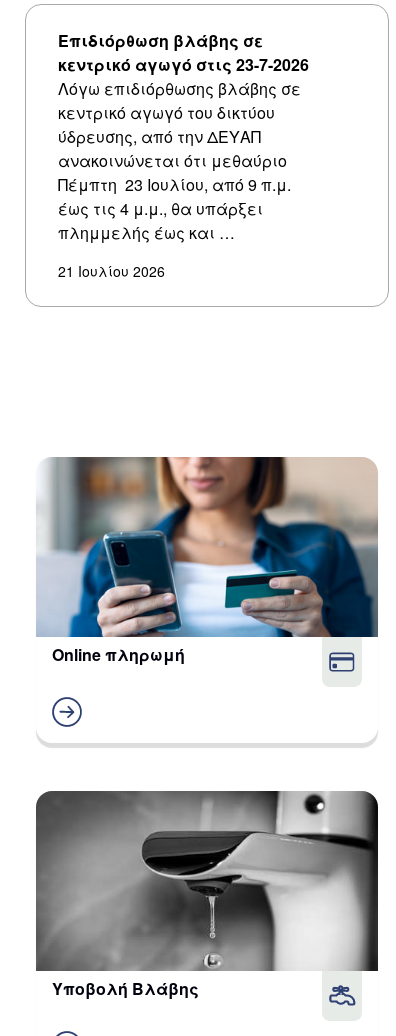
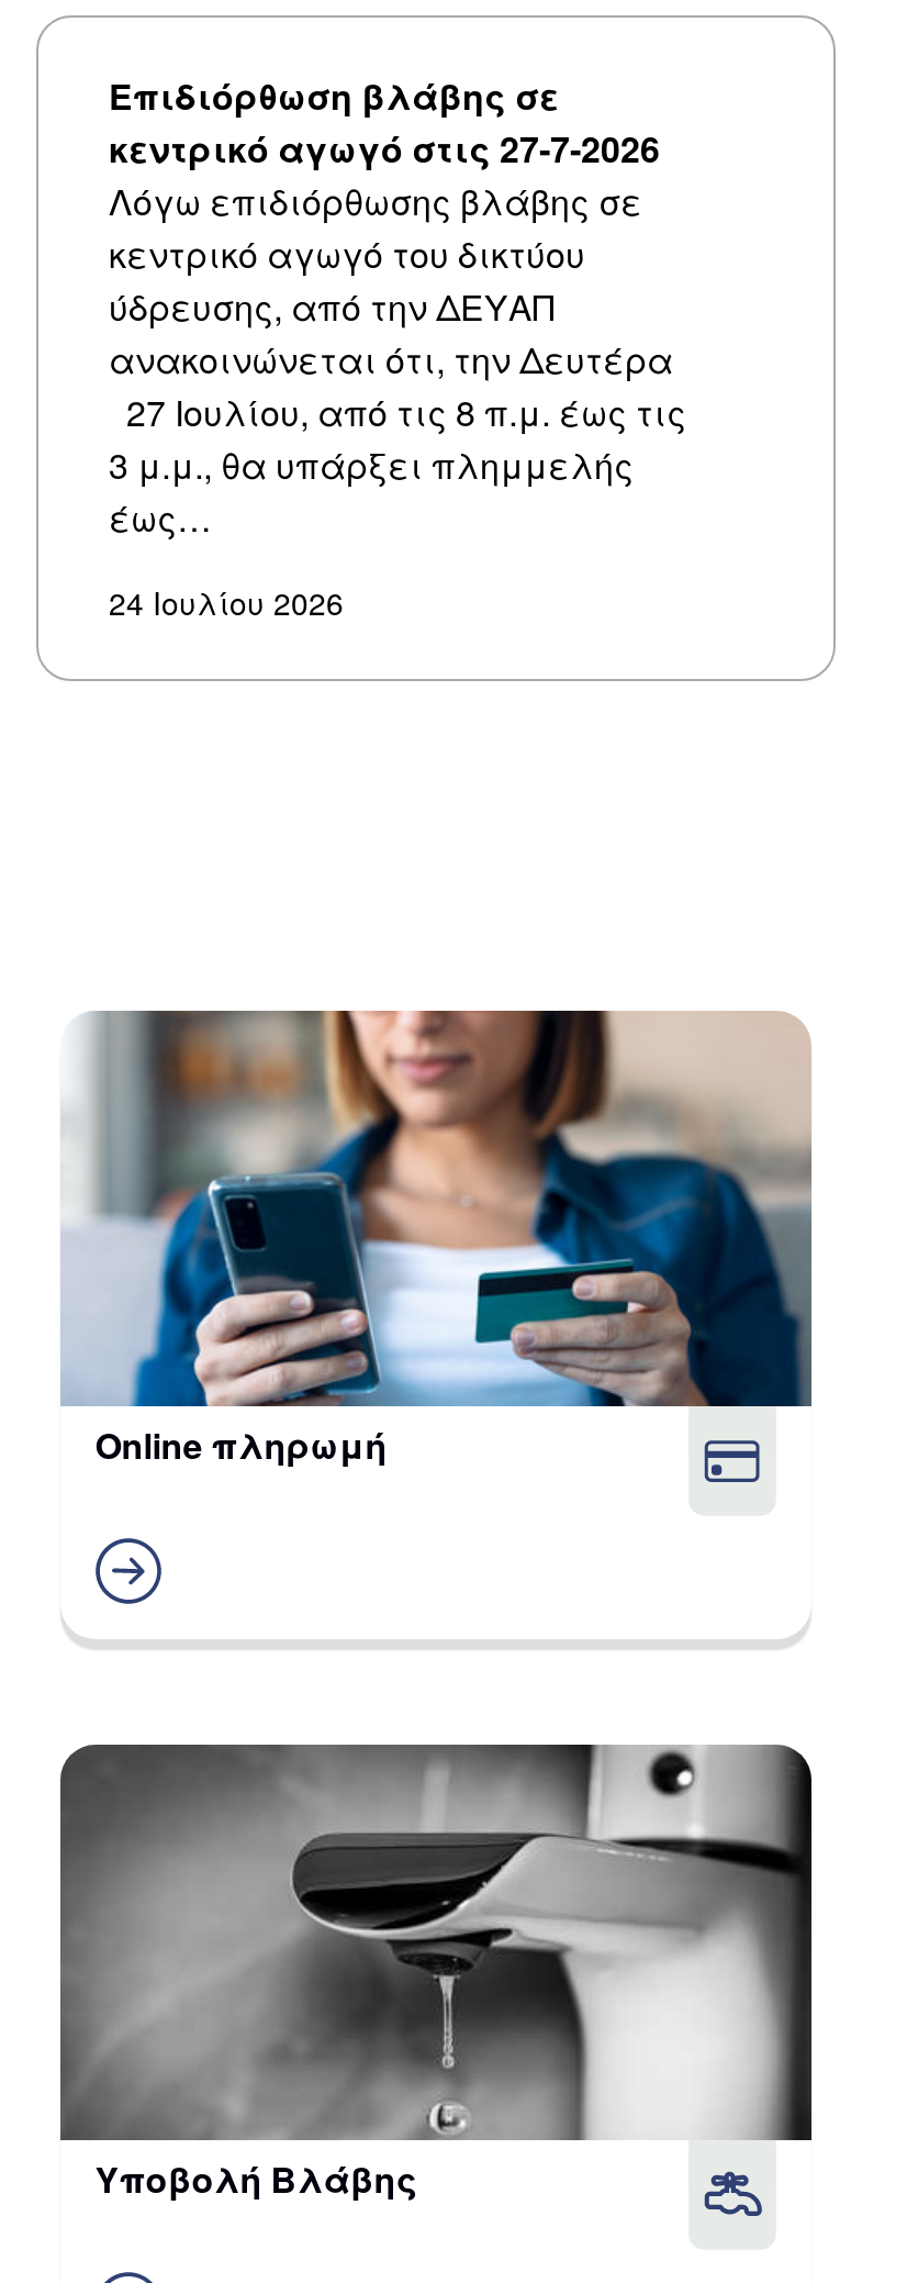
- κεντρικό αγωγό στις 23-7-2026
+ κεντρικό αγωγό στις 27-7-2026

- ανακοινώνεται ότι μεθαύριο
- Πέμπτη 23 Ιουλίου, από 9 π.μ.
- έως τις 4 μ.μ., θα υπάρξει
- πλημμελής έως και …
+ ανακοινώνεται ότι, την Δευτέρα
+ 27 Ιουλίου, από τις 8 π.μ. έως τις
+ 3 μ.μ., θα υπάρξει πλημμελής
+ έως…

- 21 Ιουλίου 2026
+ 24 Ιουλίου 2026
